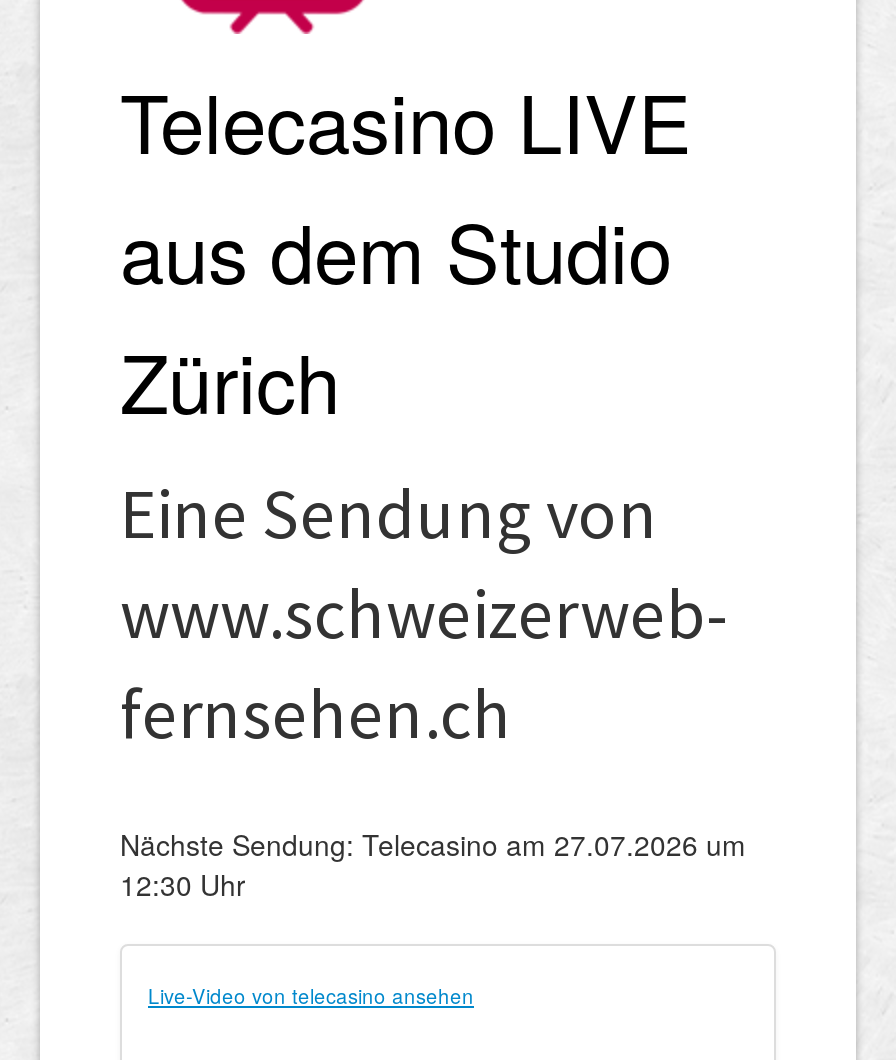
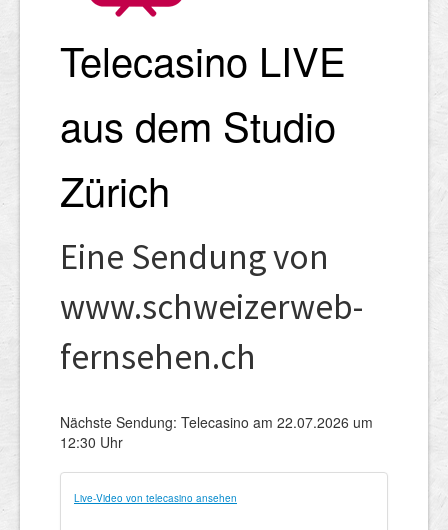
- Nächste Sendung: Telecasino am 27.07.2026 um
+ Nächste Sendung: Telecasino am 22.07.2026 um
